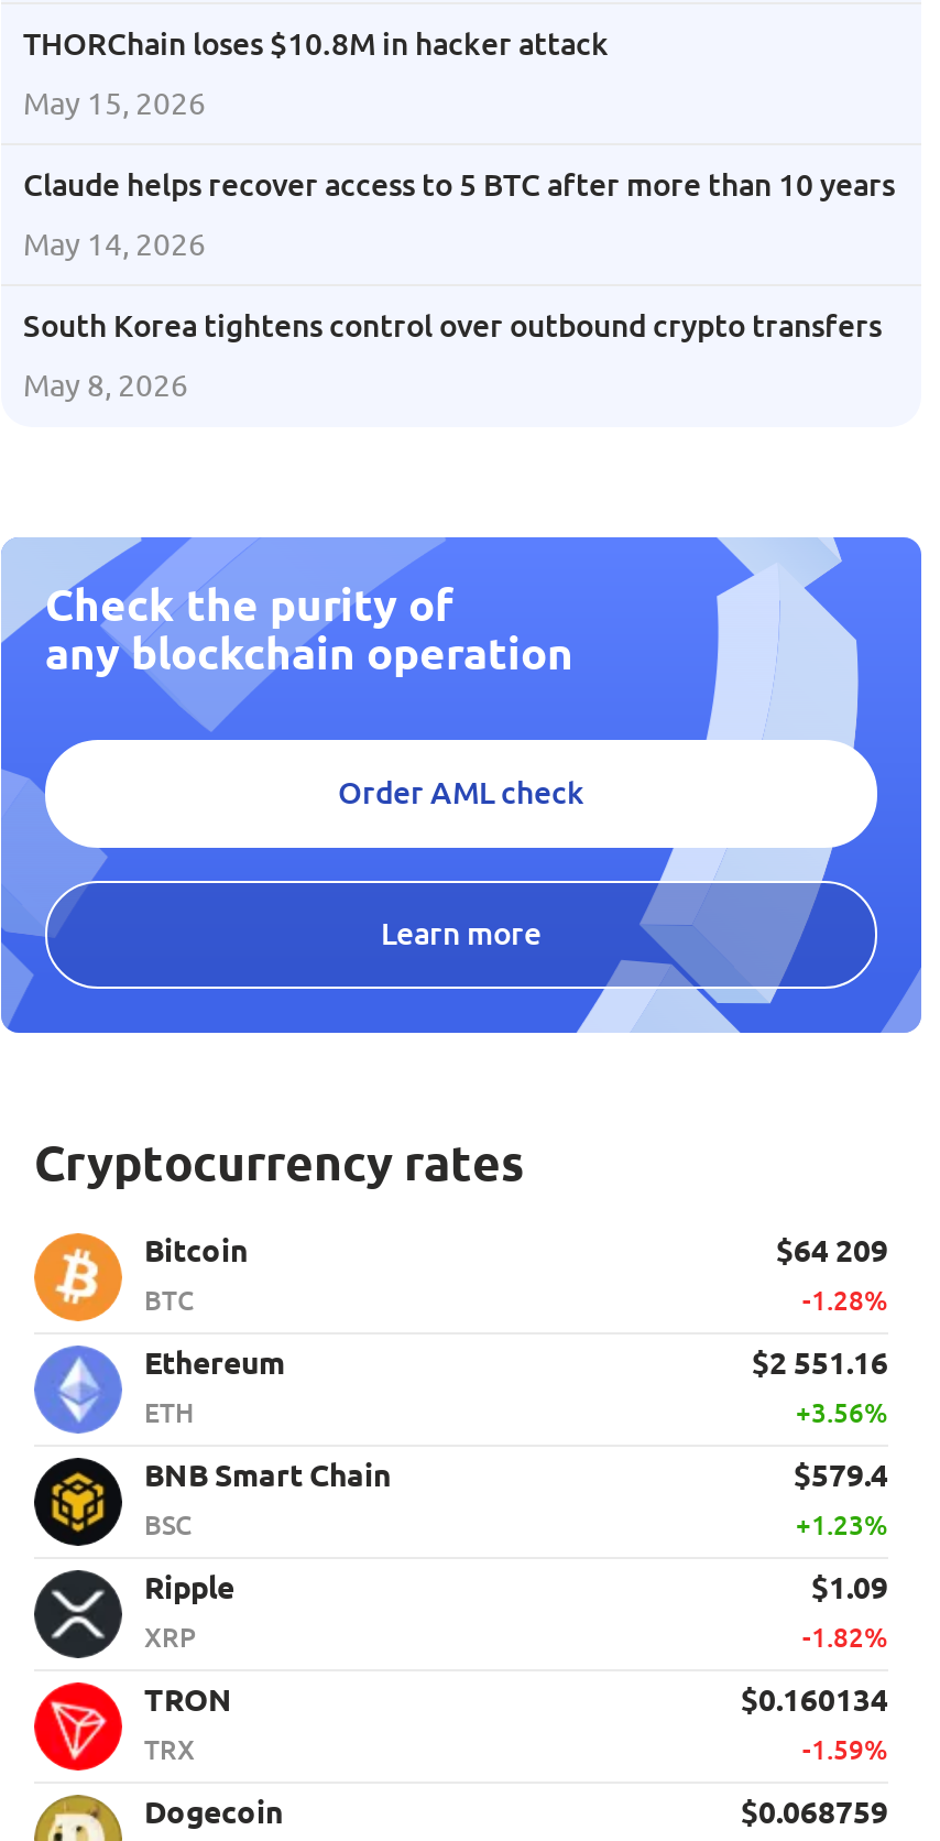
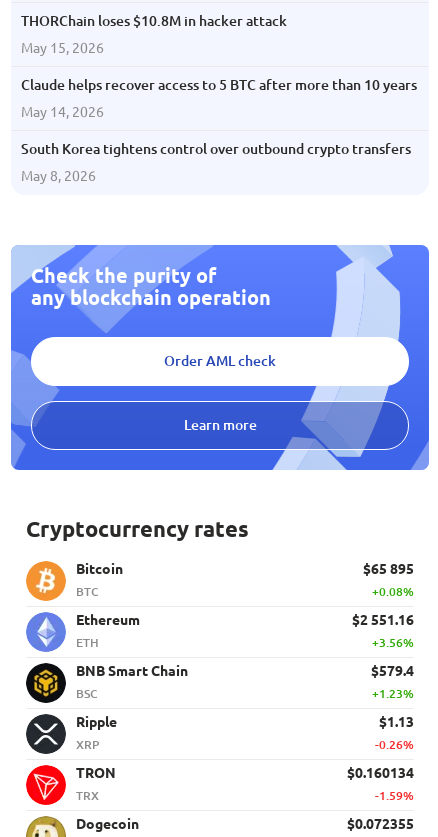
- $64 209
+ $65 895

- -1.28%
+ +0.08%

- $1.09
+ $1.13

- -1.82%
+ -0.26%

- $0.068759
+ $0.072355
